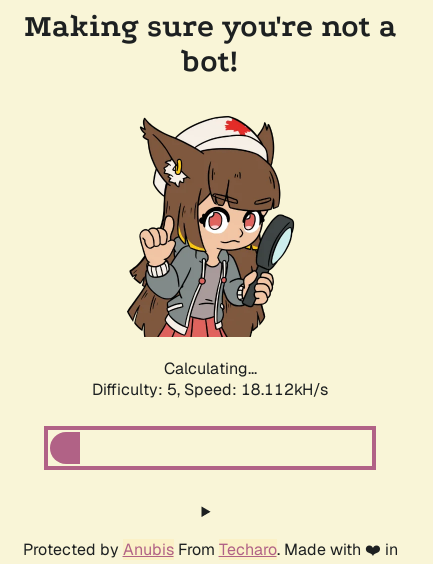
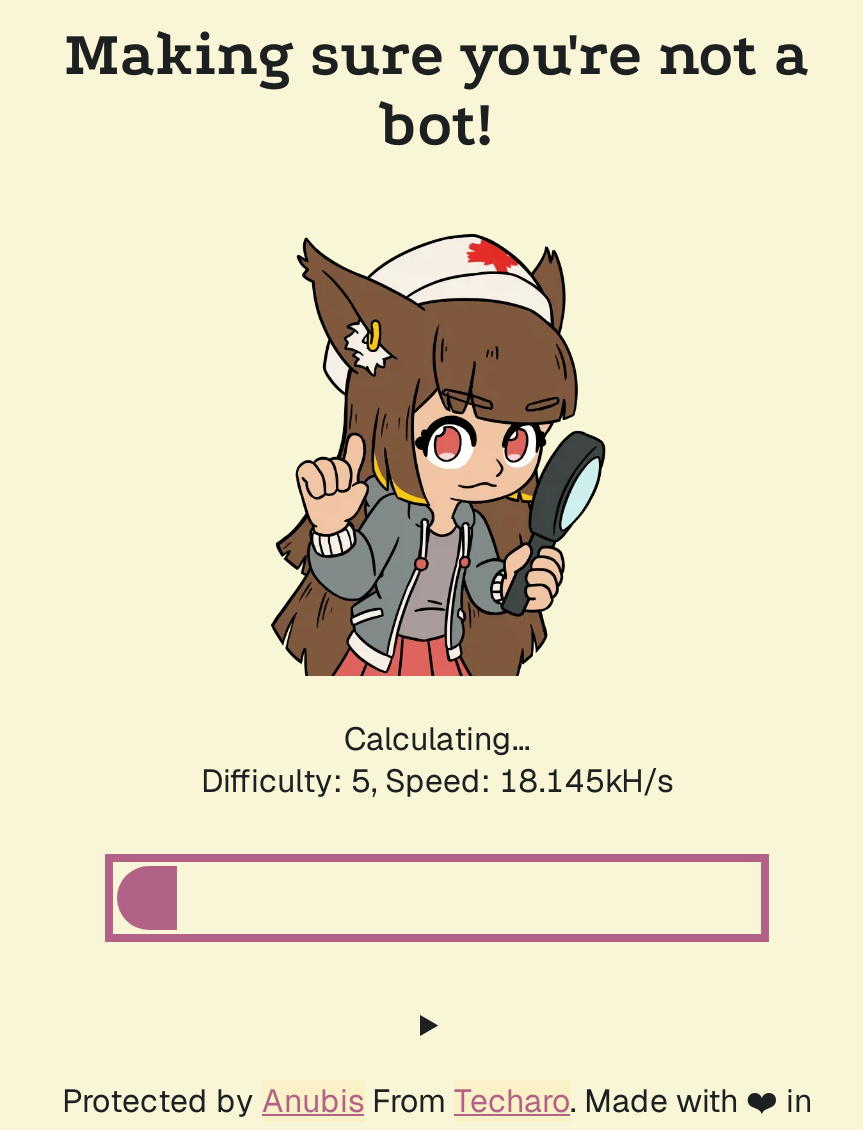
- Difficulty: 5, Speed: 18.112kH/s
+ Difficulty: 5, Speed: 18.145kH/s
